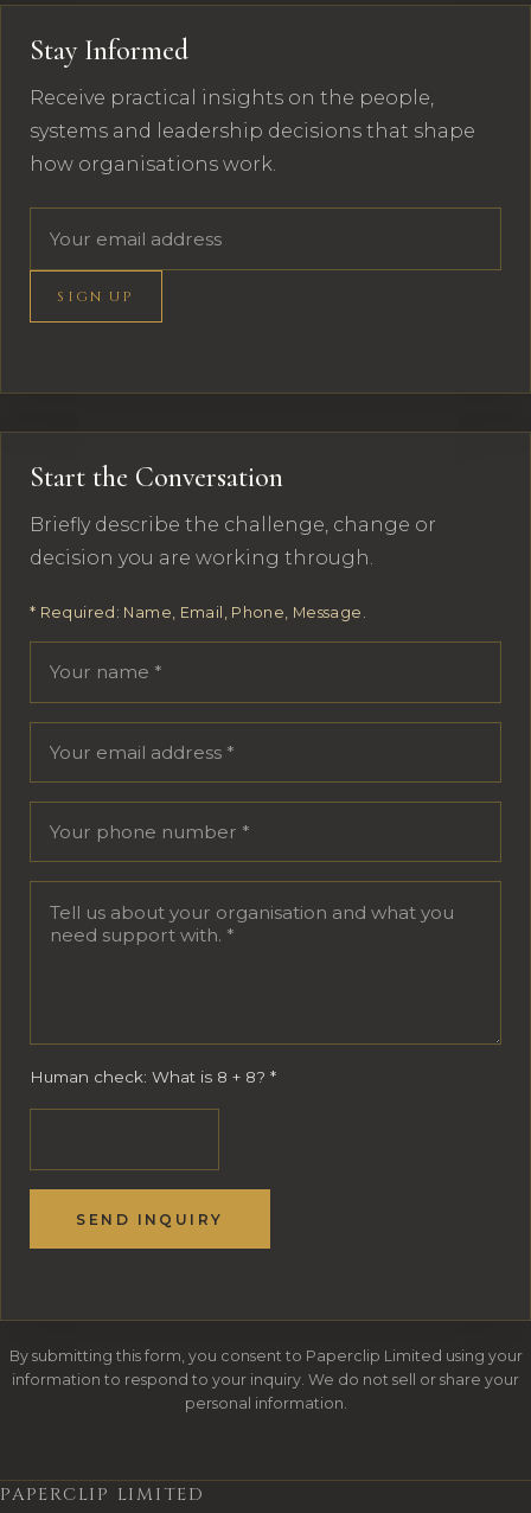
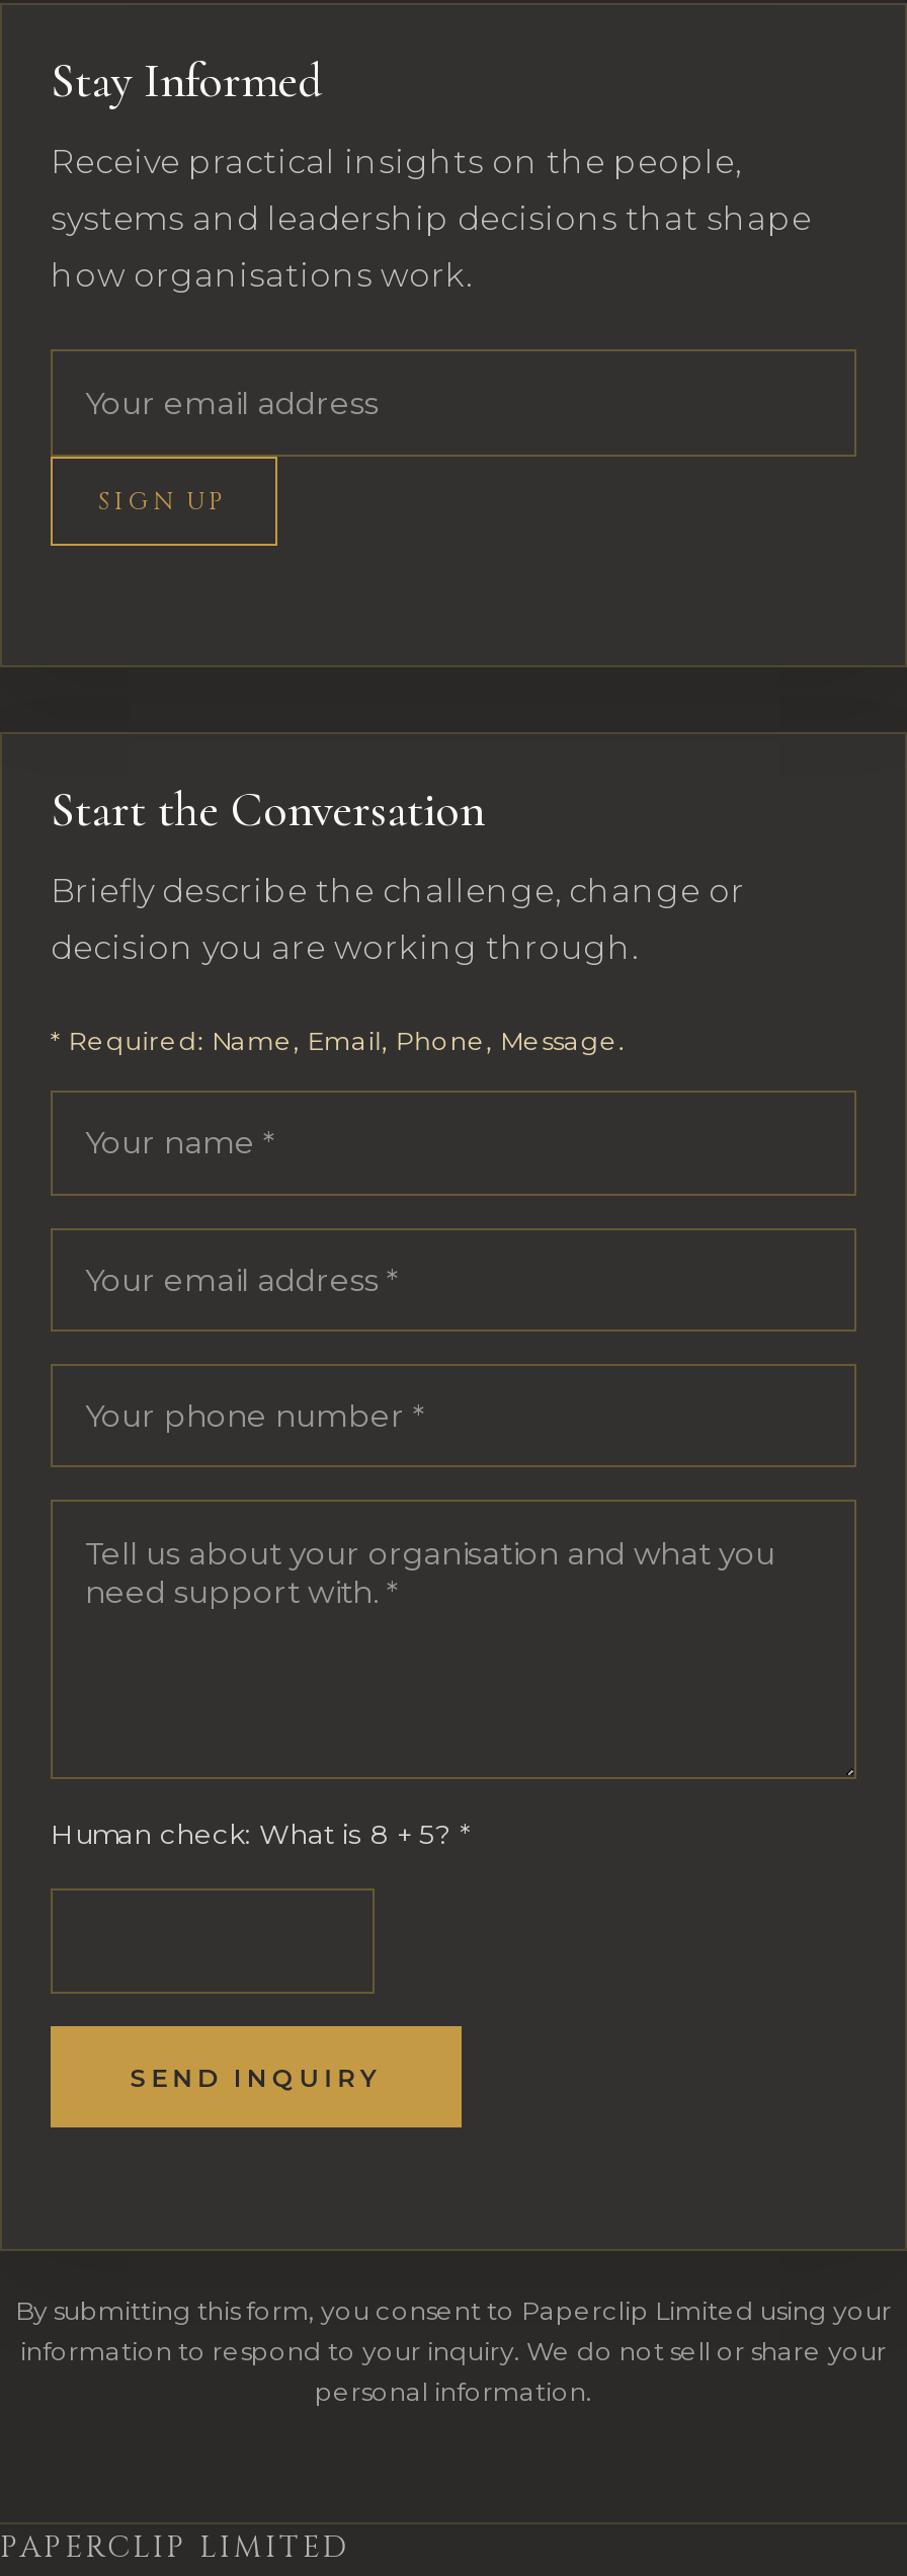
- Human check: What is 8 + 8? *
+ Human check: What is 8 + 5? *
